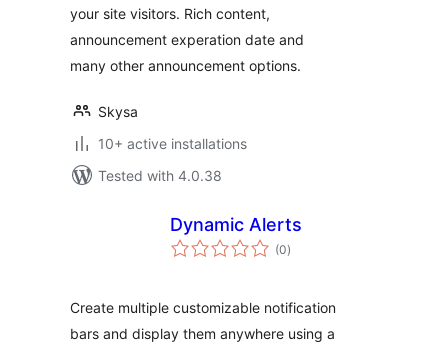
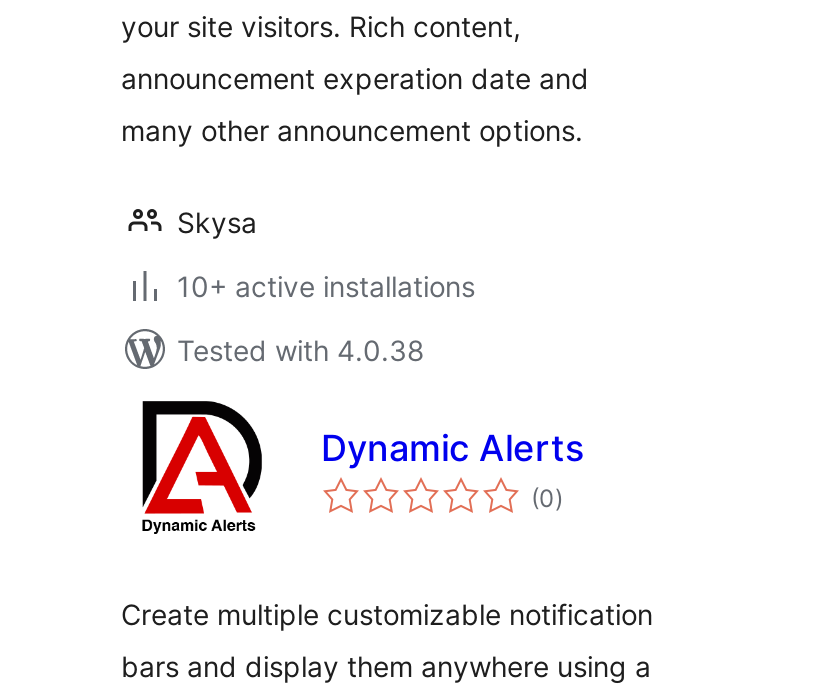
+ [image]
